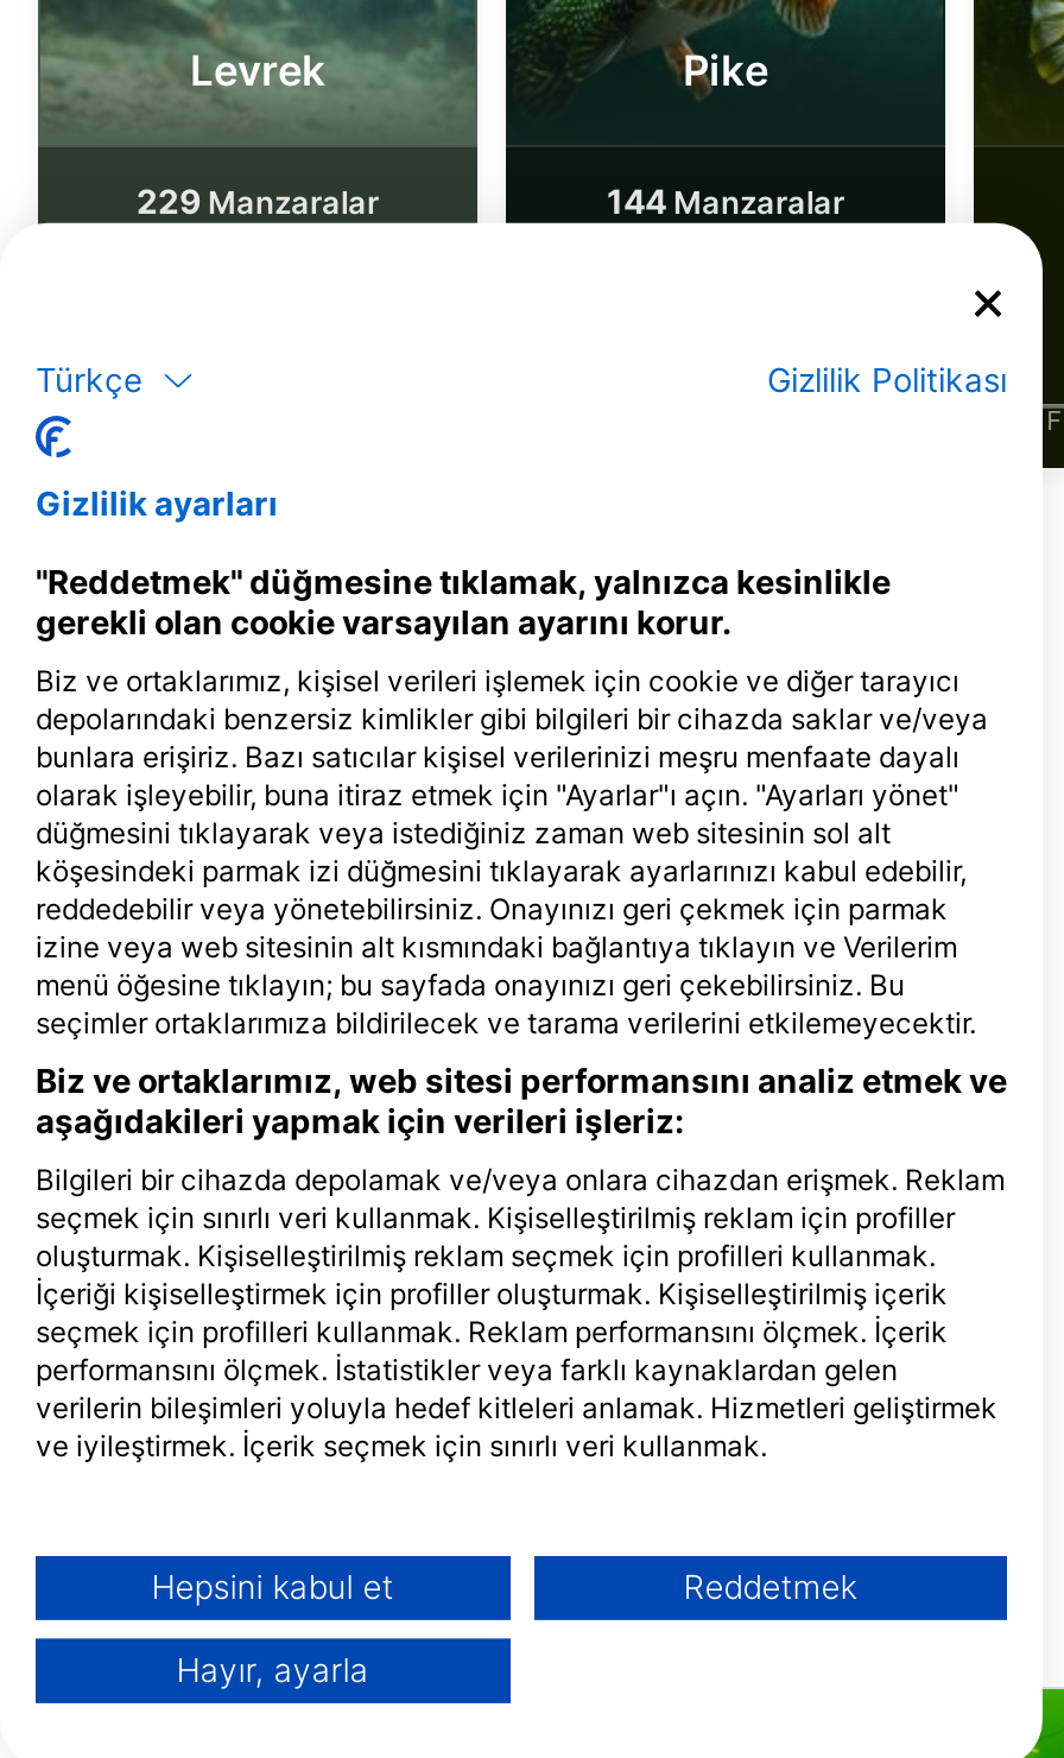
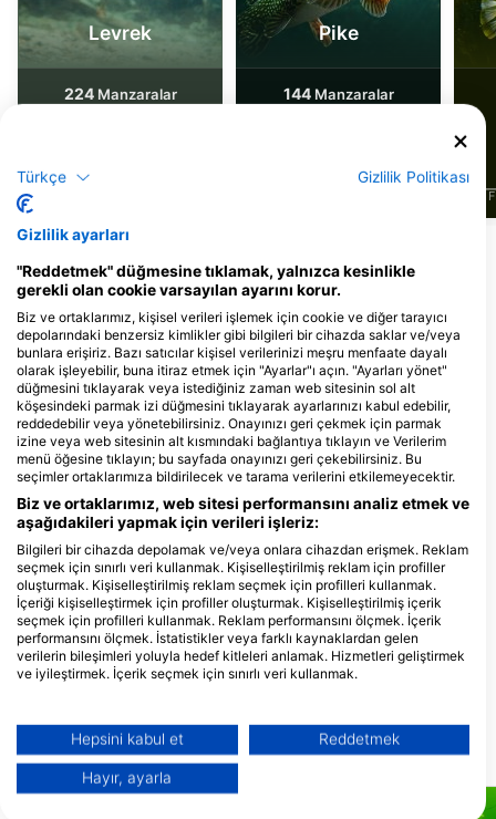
- 229 Manzaralar
+ 224 Manzaralar
